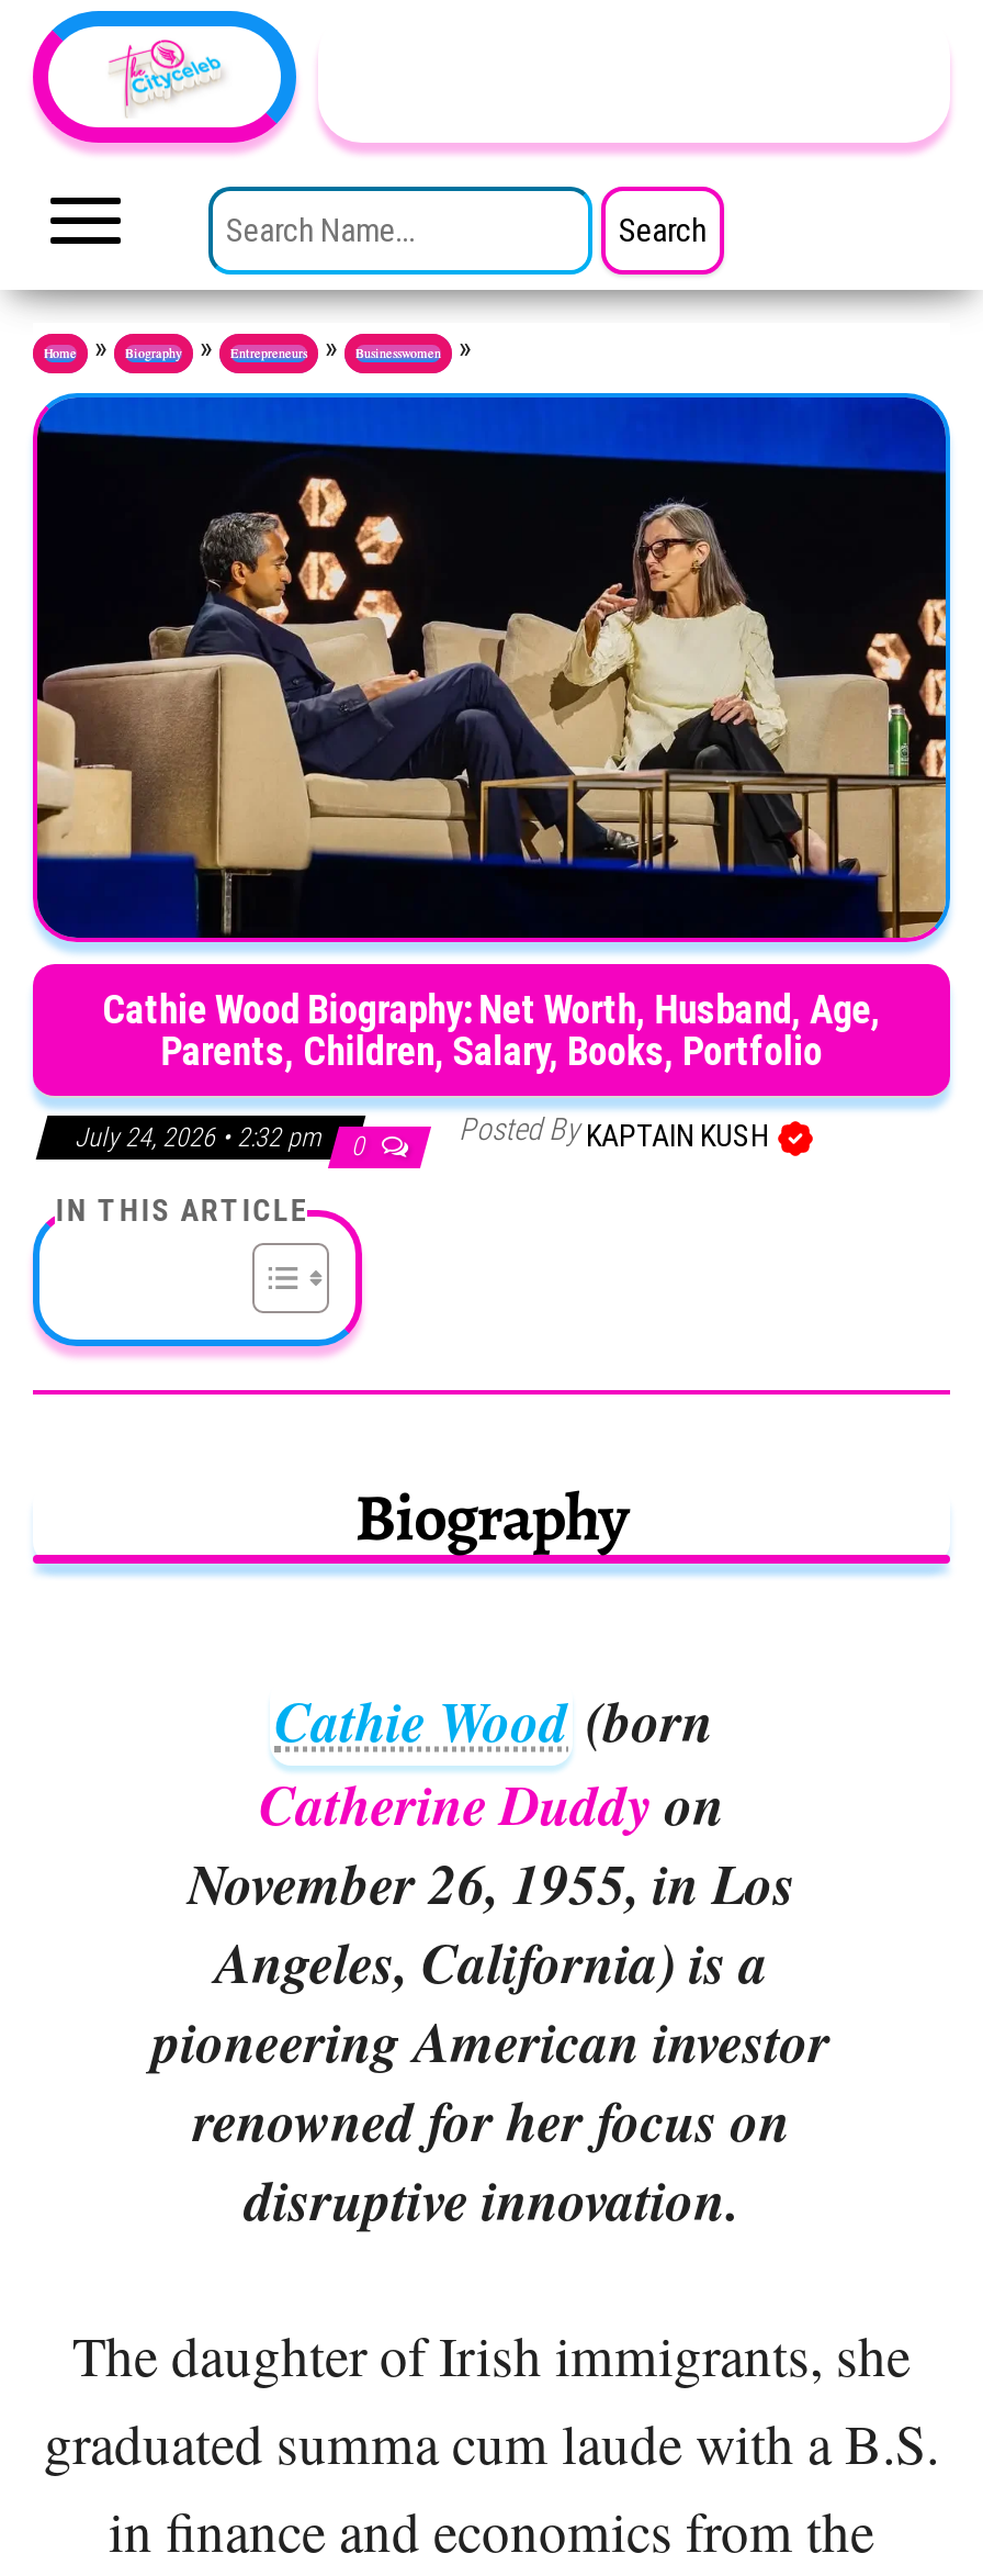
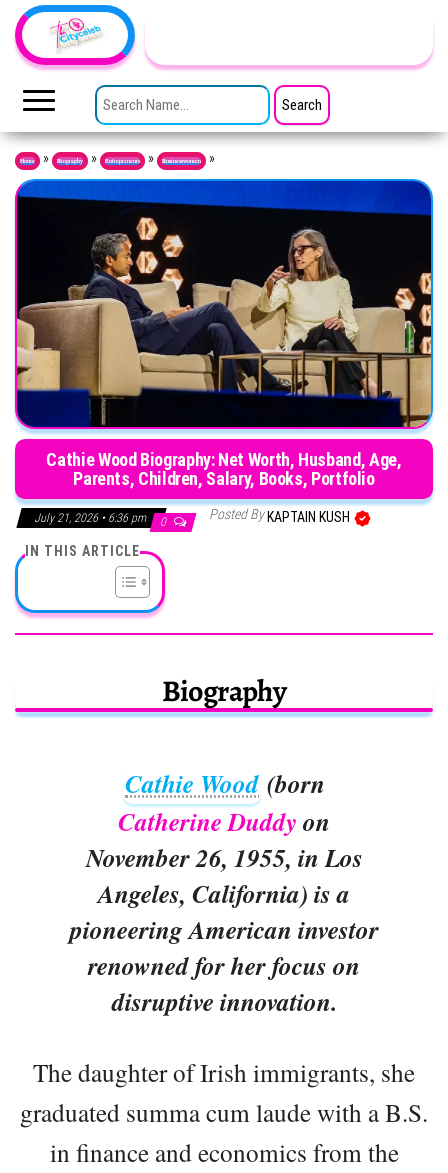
- July 24, 2026 • 2:32 pm 0
+ July 21, 2026 • 6:36 pm 0
